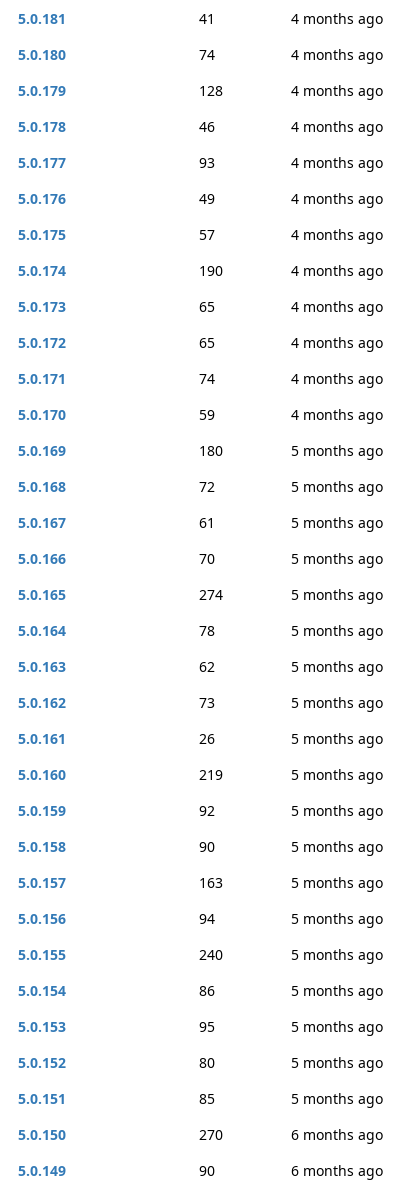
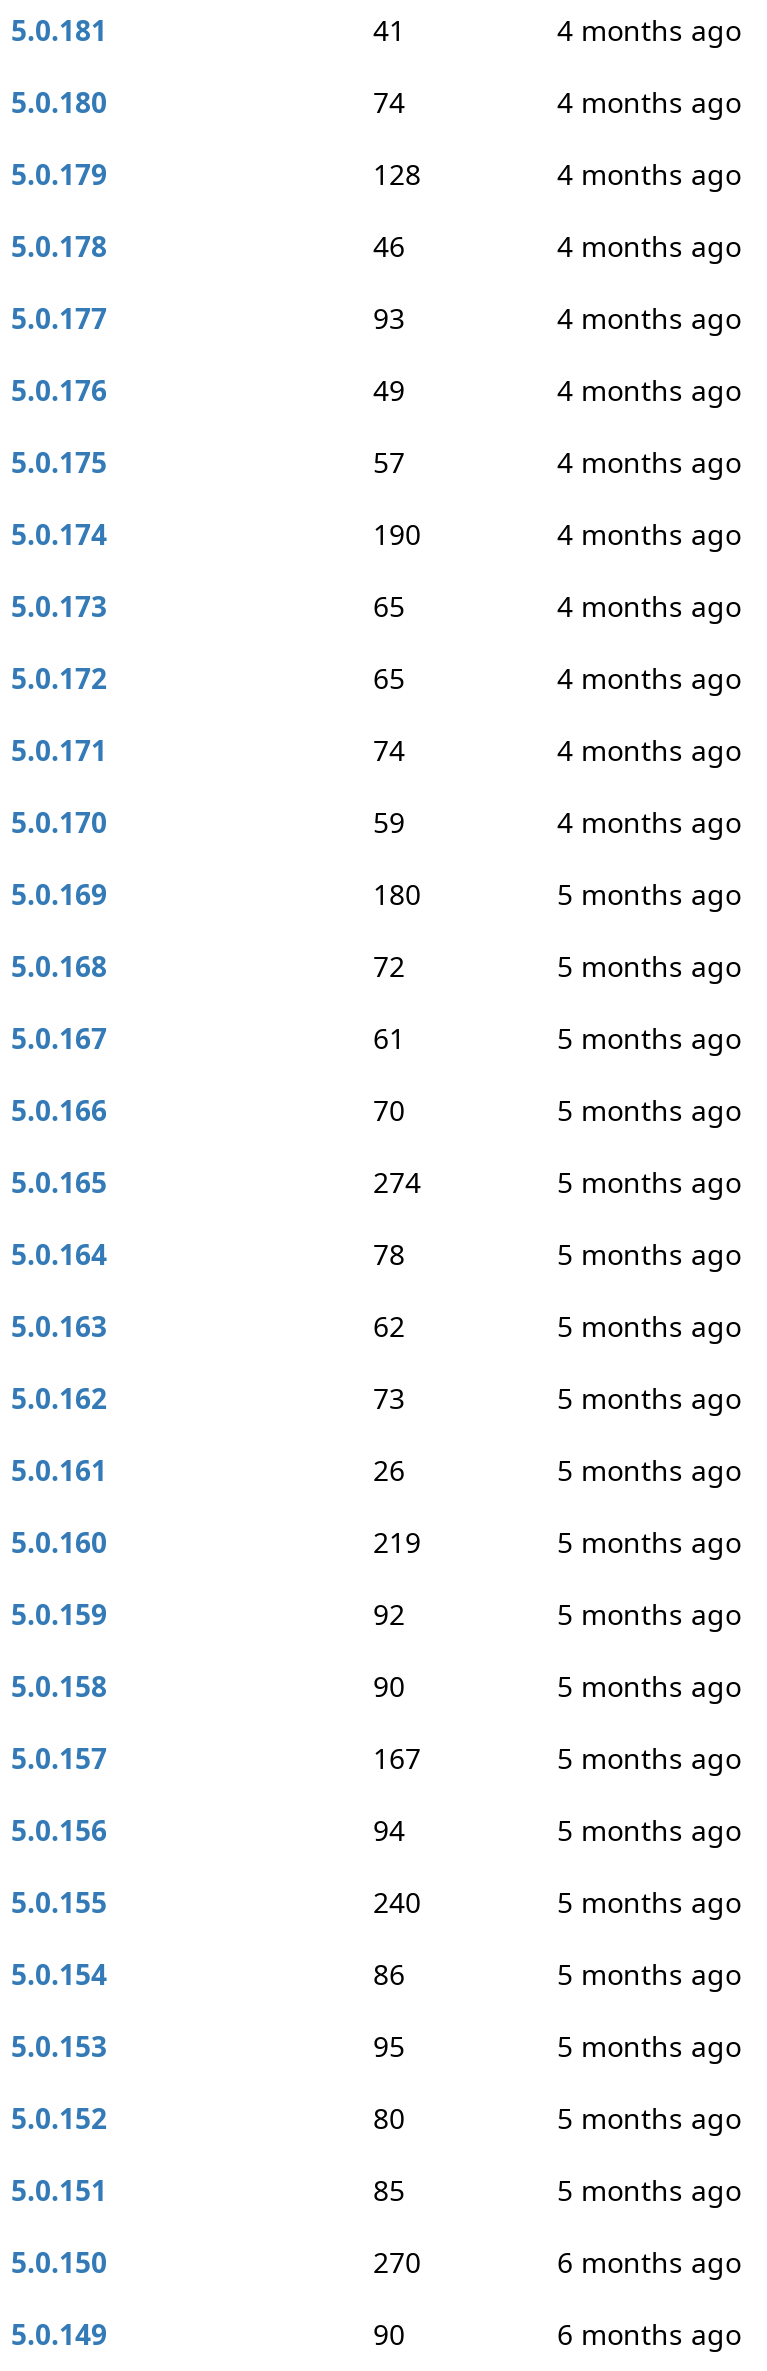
- 163
+ 167
